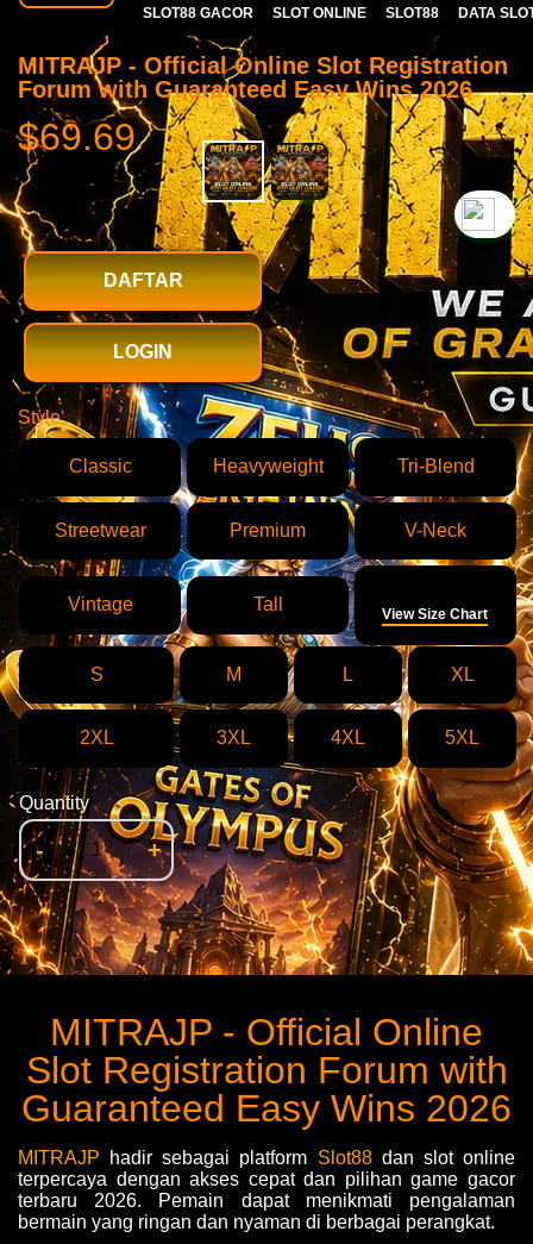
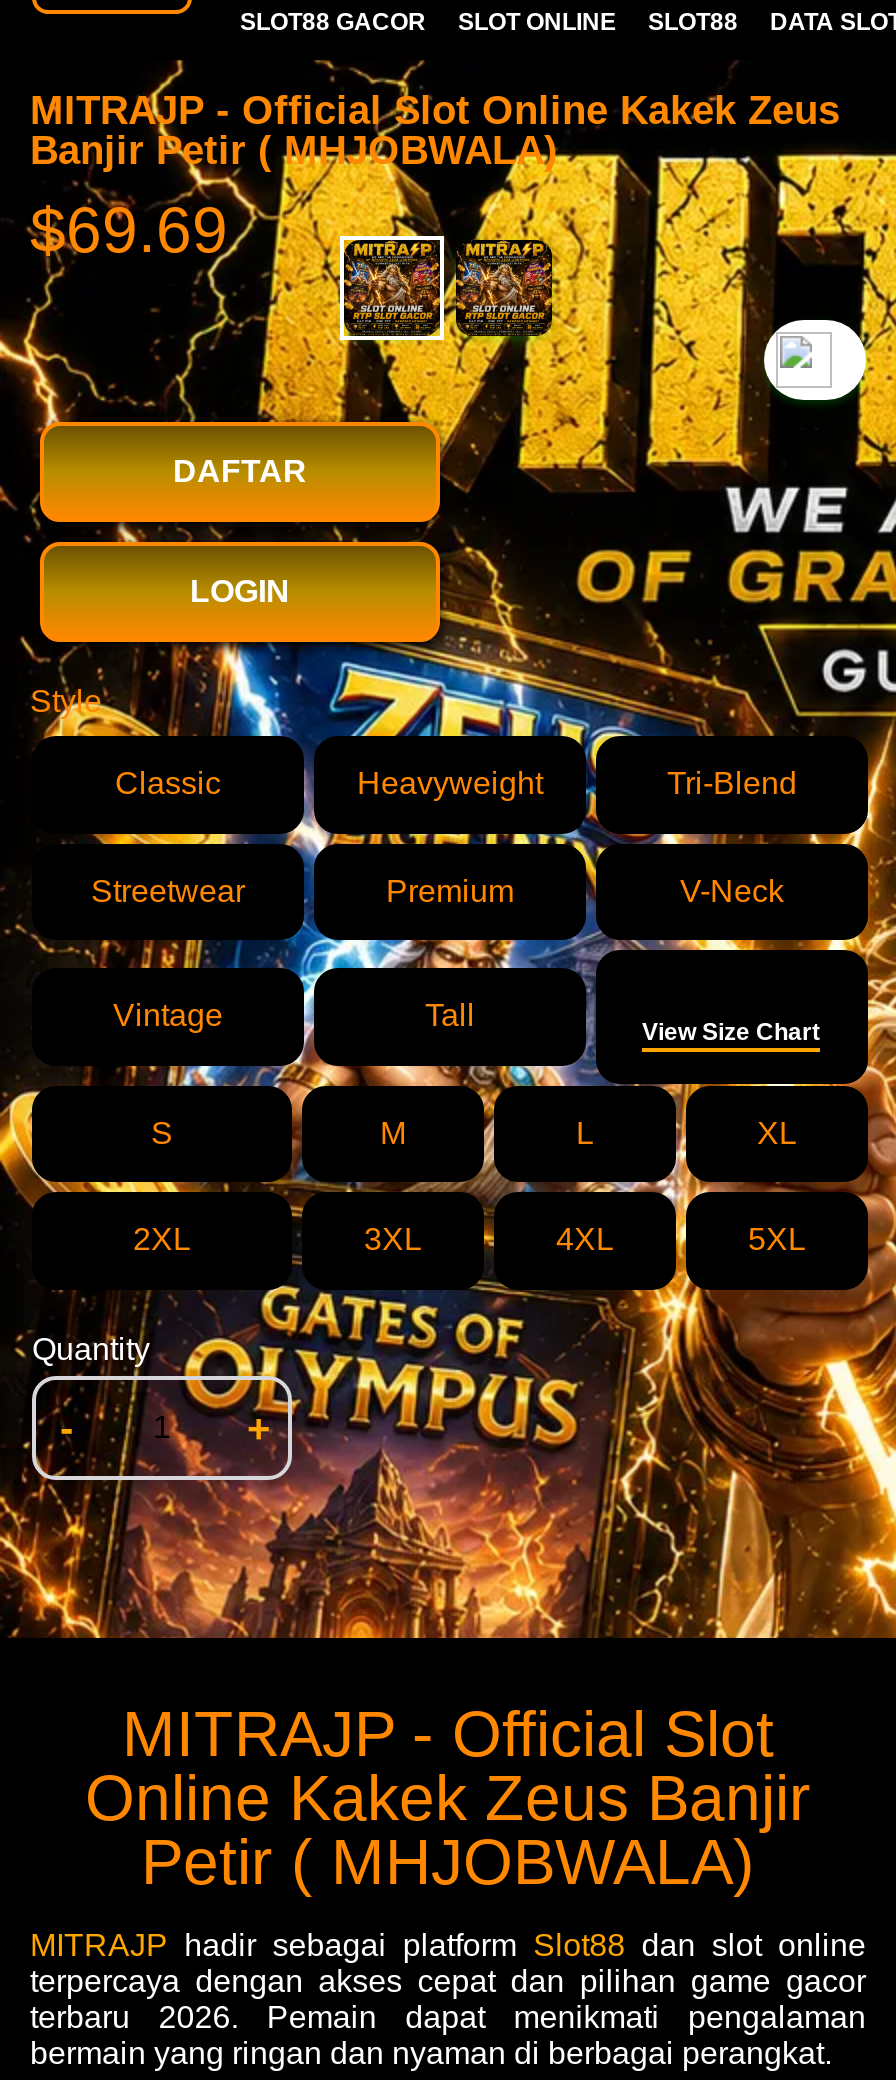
- MITRAJP - Official Online Slot Registration
- Forum with Guaranteed Easy Wins 2026
+ MITRAJP - Official Slot Online Kakek Zeus
+ Banjir Petir ( MHJOBWALA)

- MITRAJP - Official Online
- Slot Registration Forum with
- Guaranteed Easy Wins 2026
+ MITRAJP - Official Slot
+ Online Kakek Zeus Banjir
+ Petir ( MHJOBWALA)
